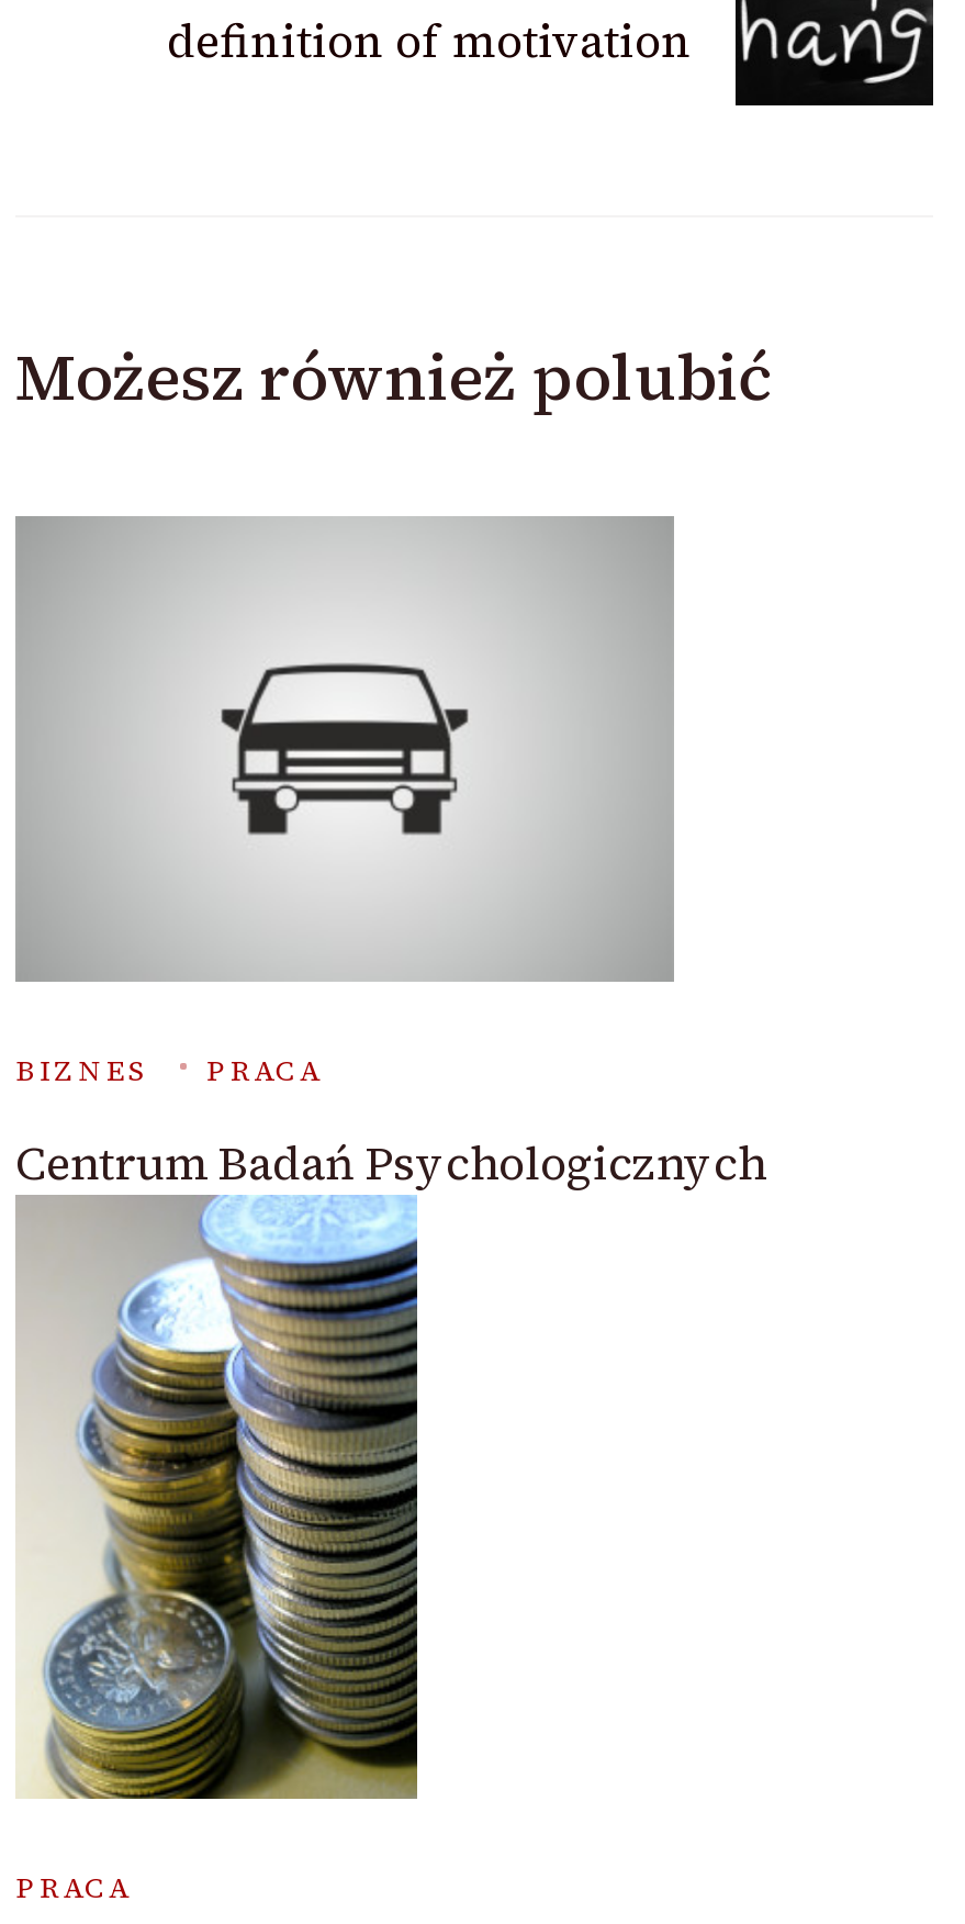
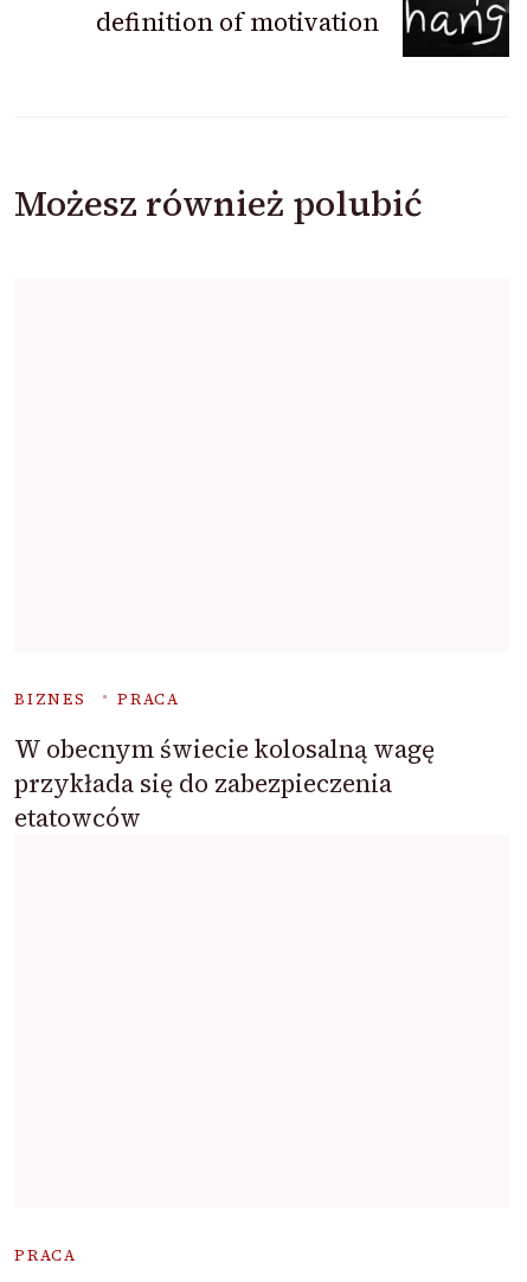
- [image]

- Centrum Badań Psychologicznych
+ W obecnym świecie kolosalną wagę
+ przykłada się do zabezpieczenia
+ etatowców

- [image]
